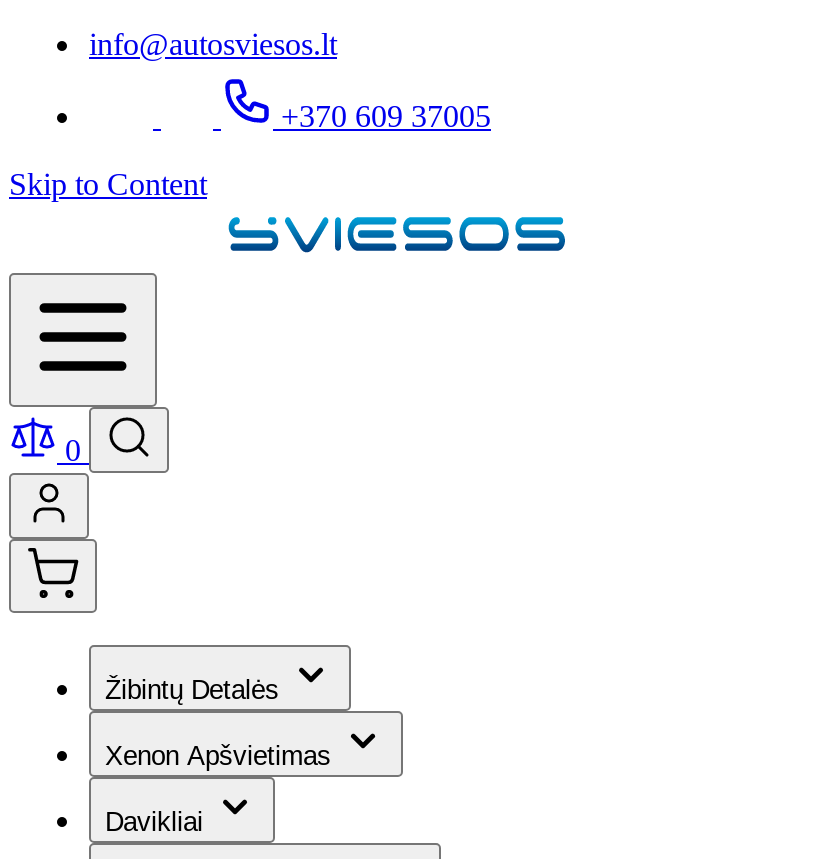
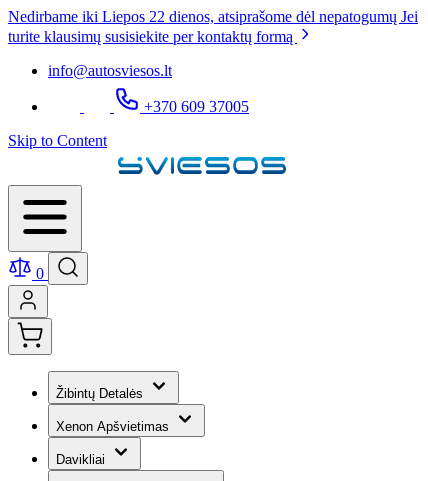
+ Nedirbame iki Liepos 22 dienos, atsiprašome dėl nepatogumų Jei
+ turite klausimų susisiekite per kontaktų formą
